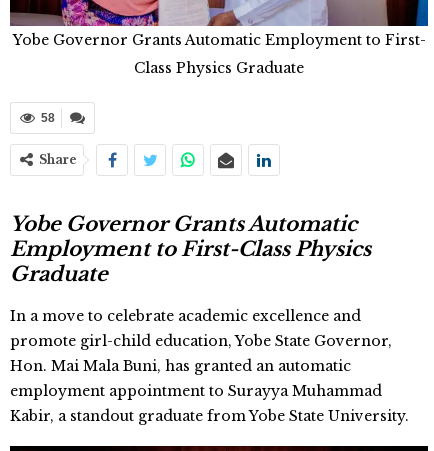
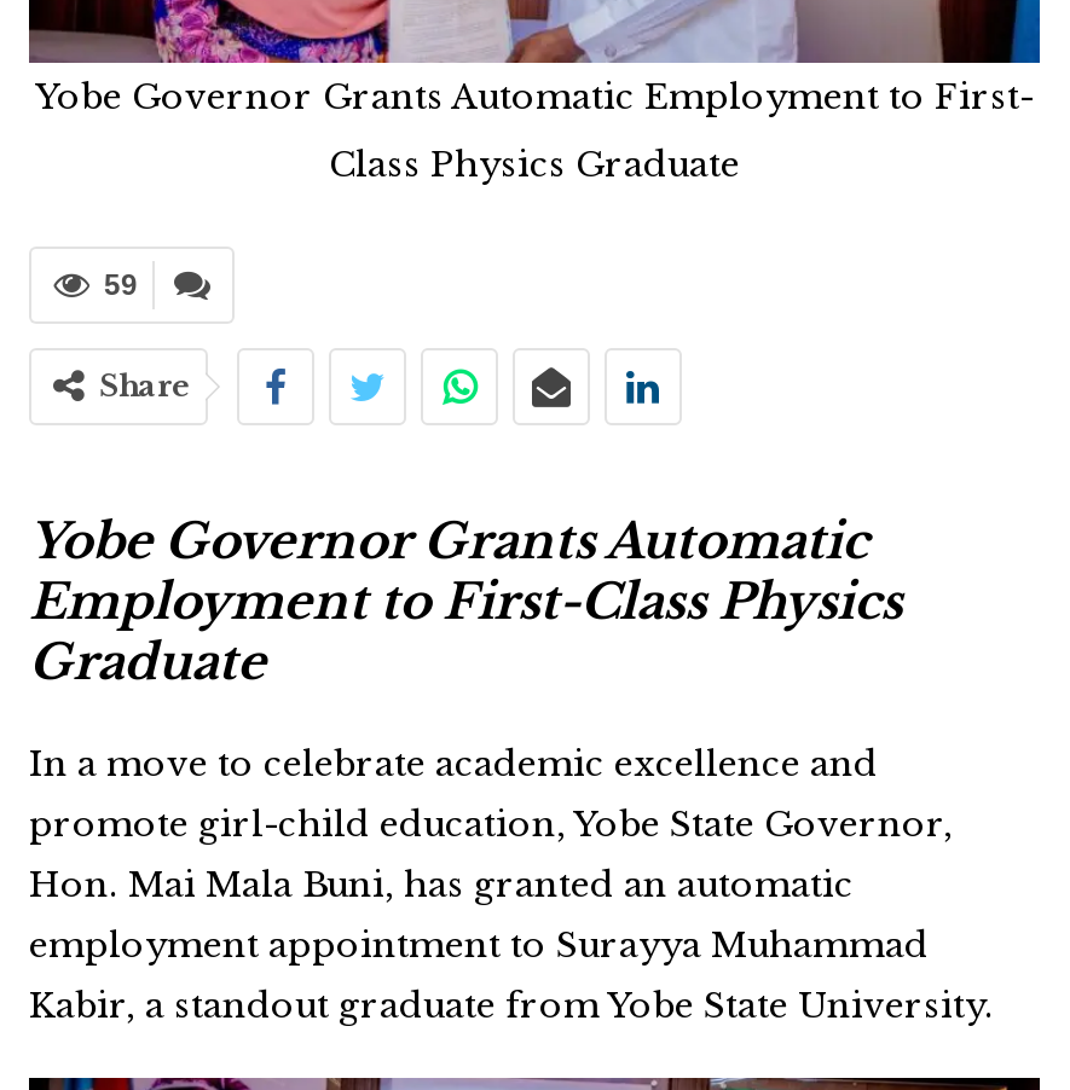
- 58
+ 59
